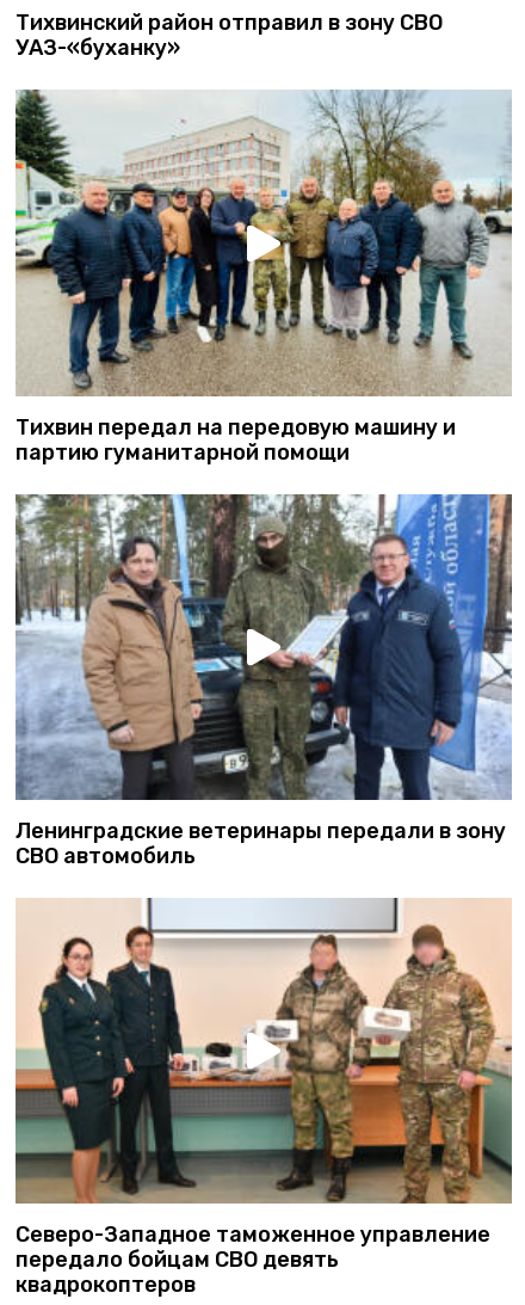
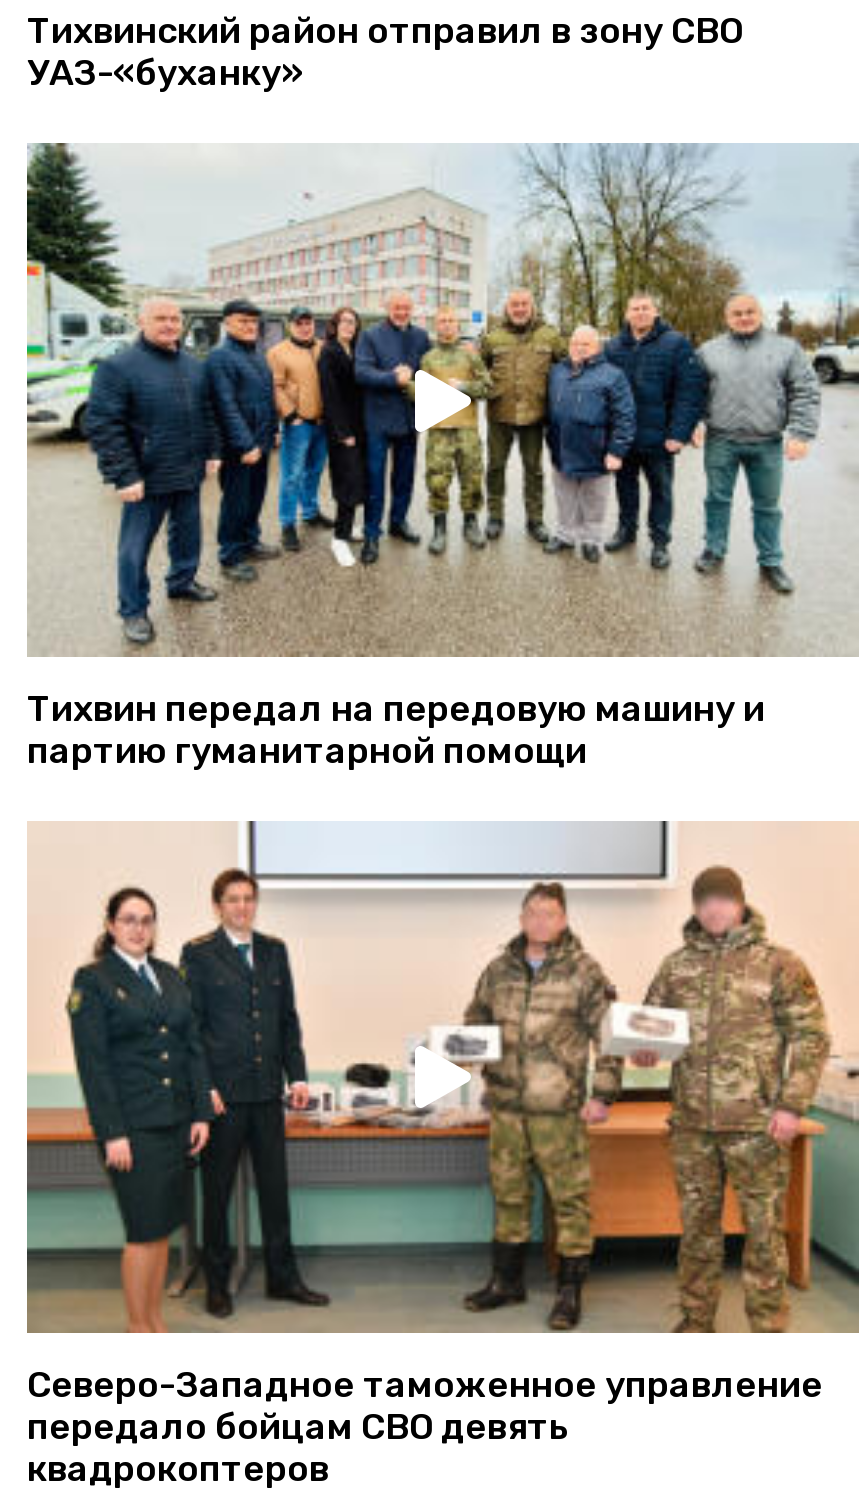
- [image]
- Ленинградские ветеринары передали в зону
- СВО автомобиль
